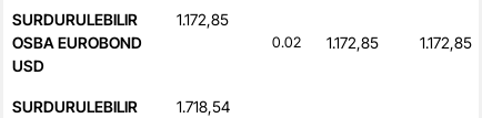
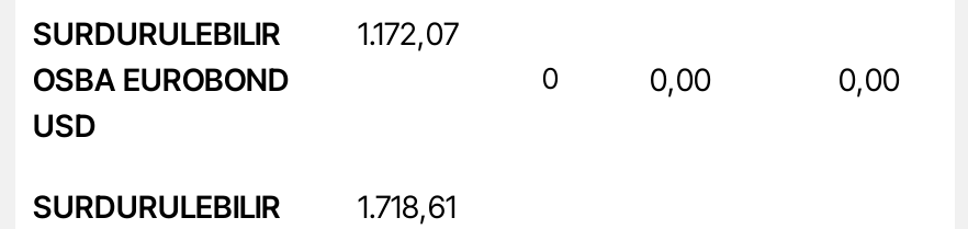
- 1.172,85
+ 1.172,07

- 0.02
+ 0

- 1.172,85
+ 0,00

- 1.172,85
+ 0,00

- 1.718,54
+ 1.718,61
